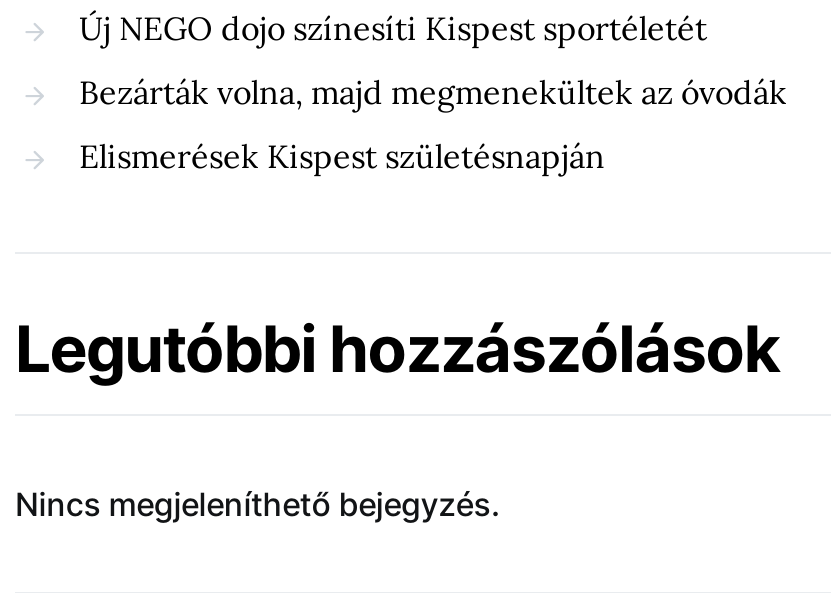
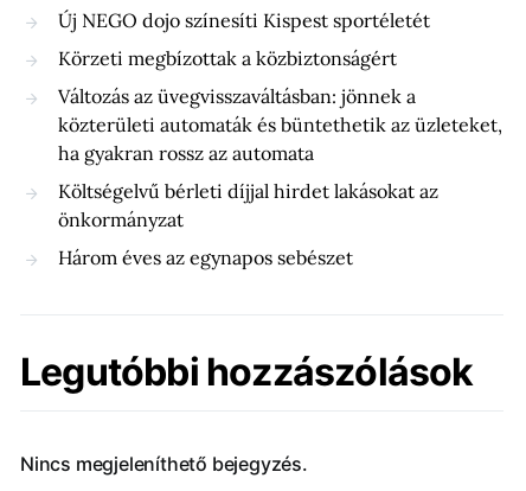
- Bezárták volna, majd megmenekültek az óvodák
- Elismerések Kispest születésnapján
+ Körzeti megbízottak a közbiztonságért
+ Változás az üvegvisszaváltásban: jönnek a
+ közterületi automaták és büntethetik az üzleteket,
+ ha gyakran rossz az automata
+ Költségelvű bérleti díjjal hirdet lakásokat az
+ önkormányzat
+ Három éves az egynapos sebészet
